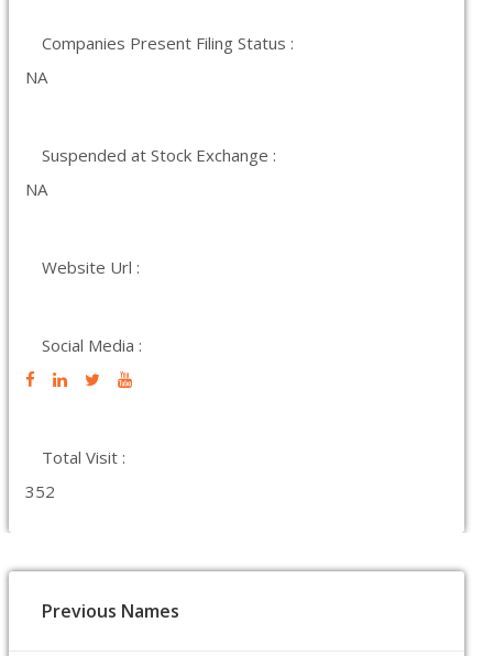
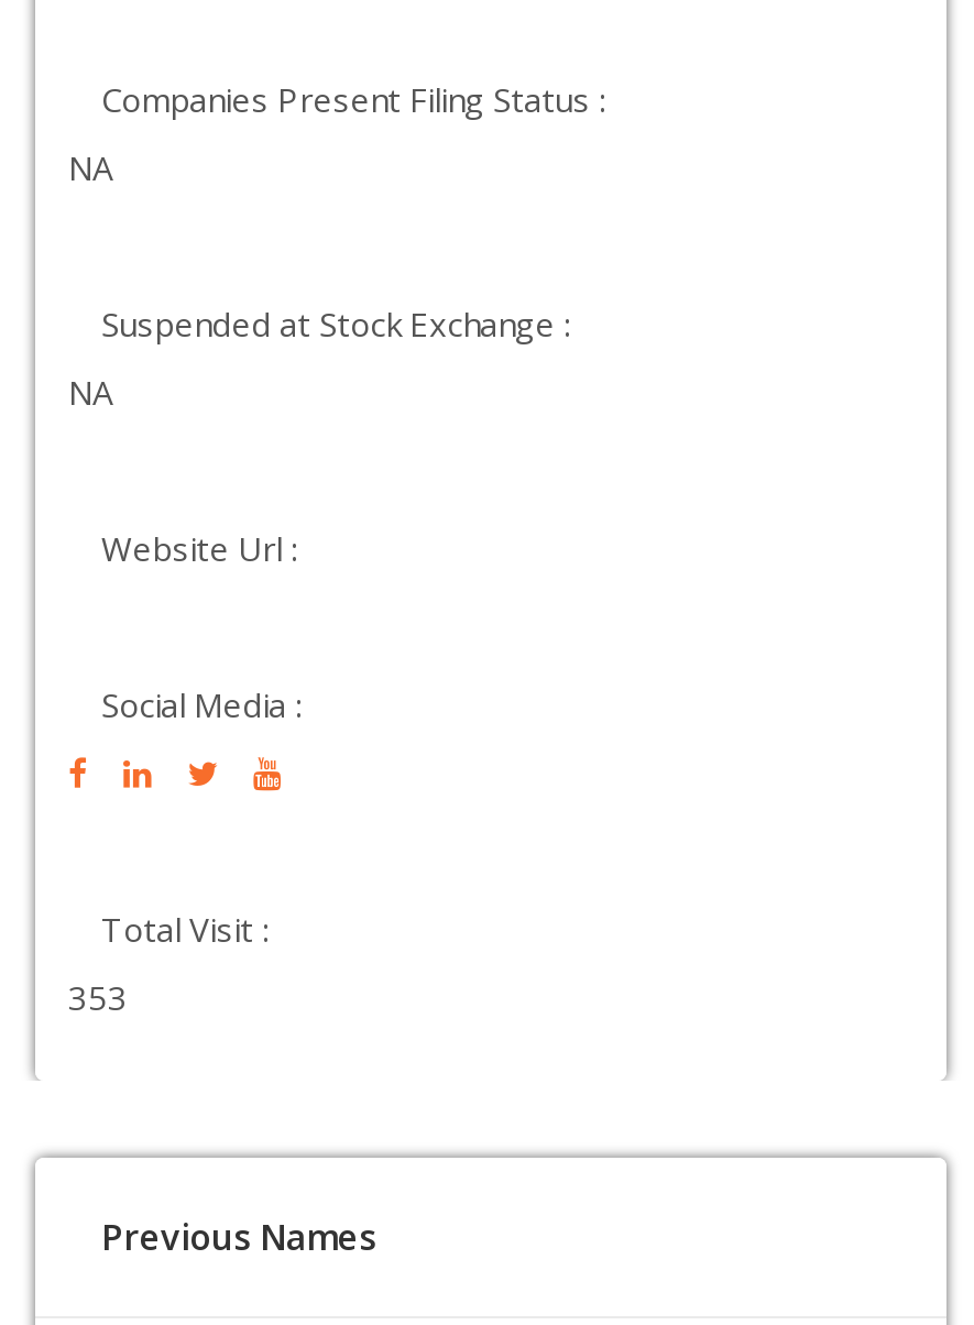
- 352
+ 353
